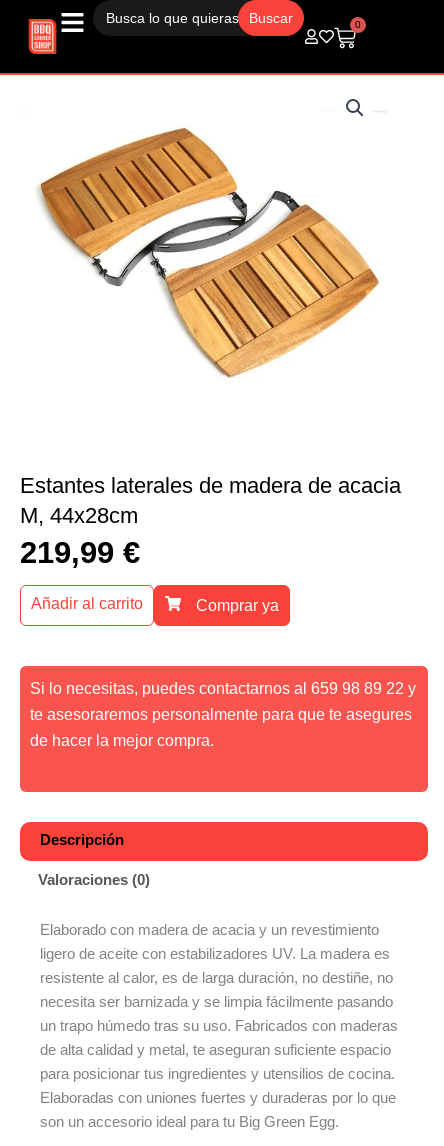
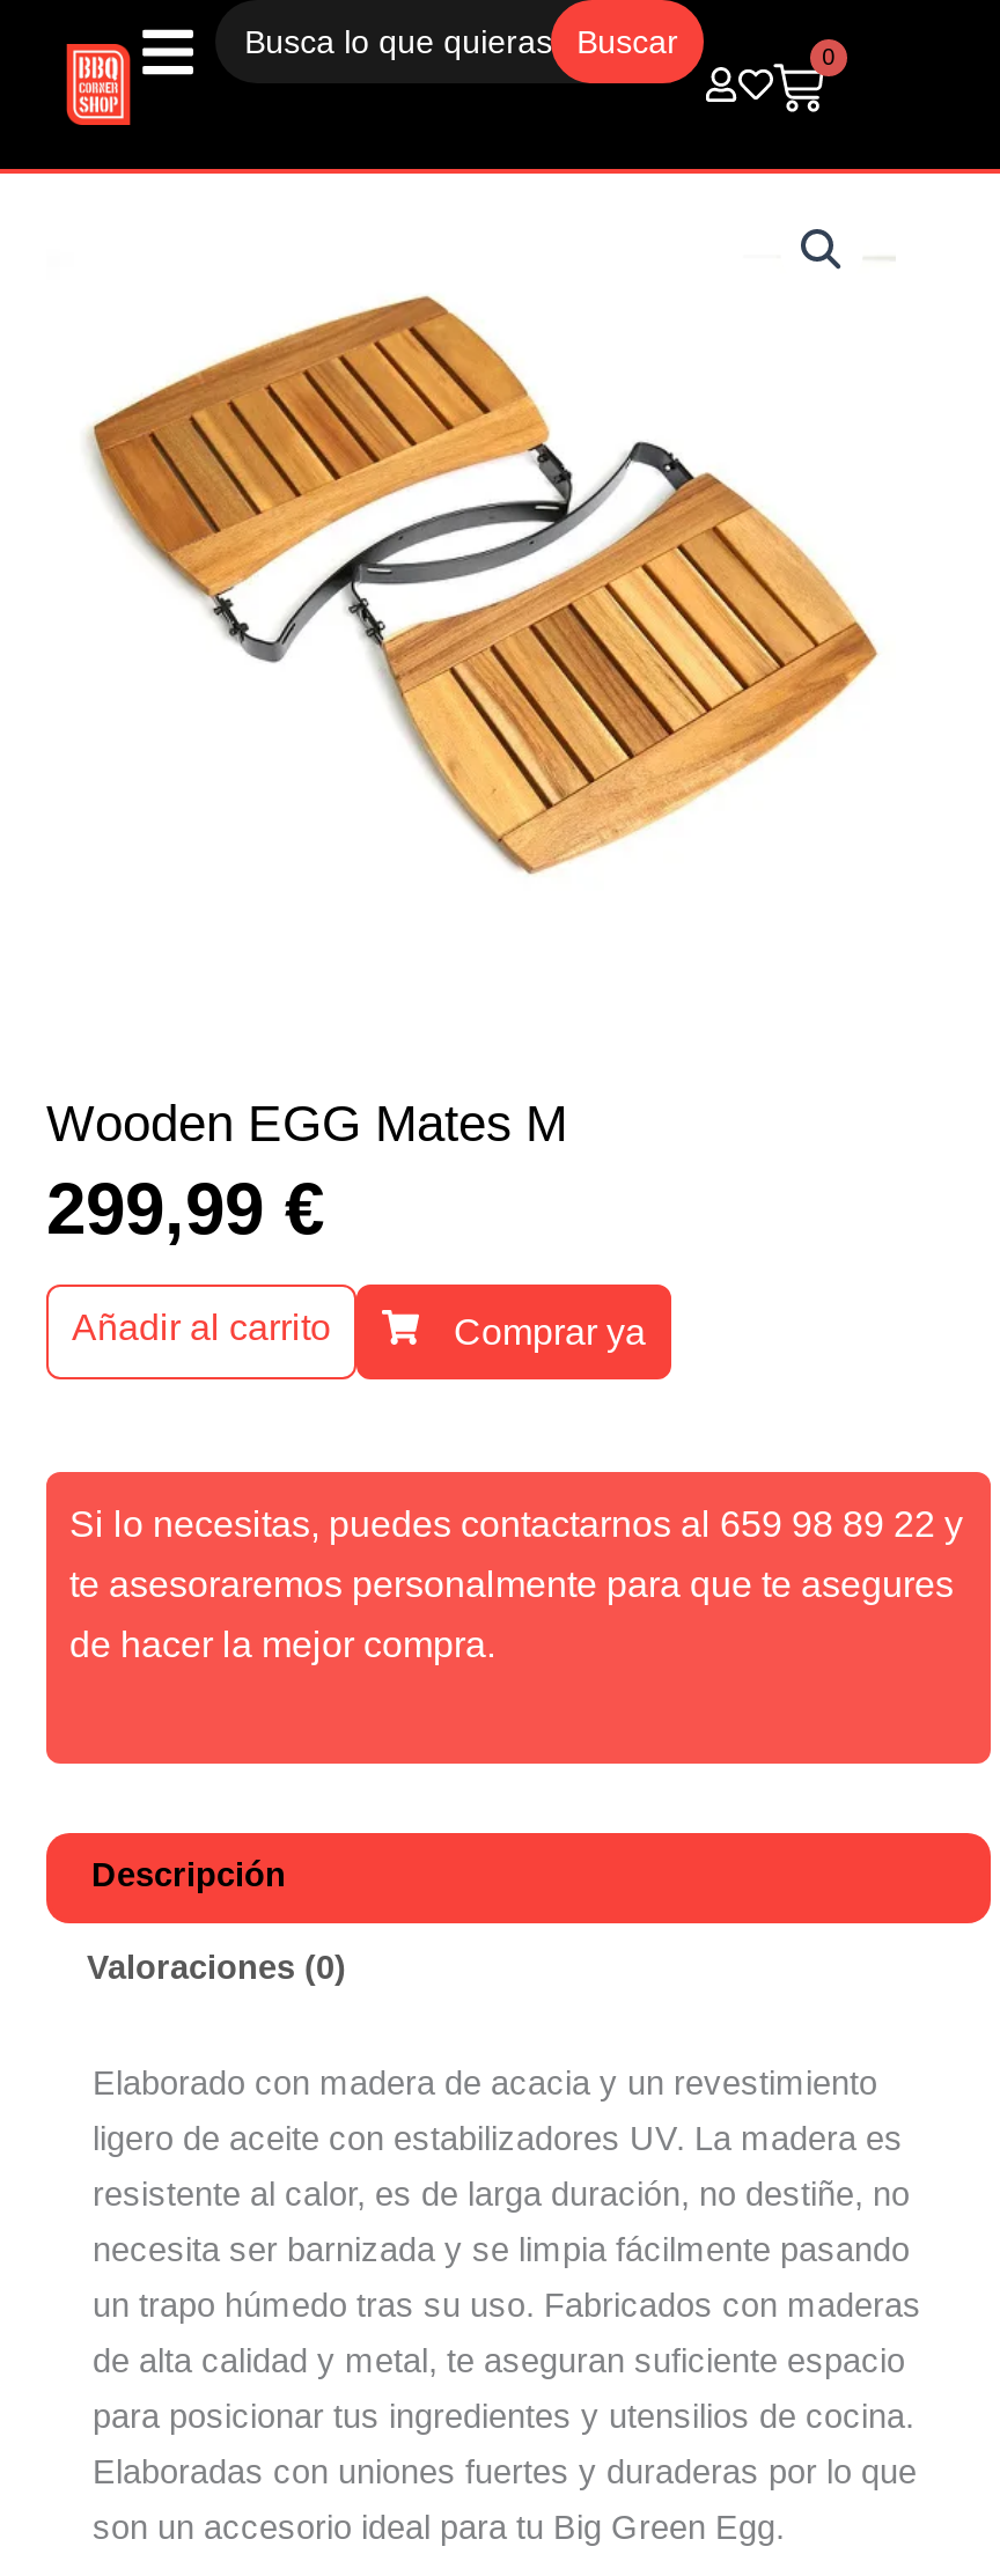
- Estantes laterales de madera de acacia
- M, 44x28cm
- 219,99 €
+ Wooden EGG Mates M
+ 299,99 €
